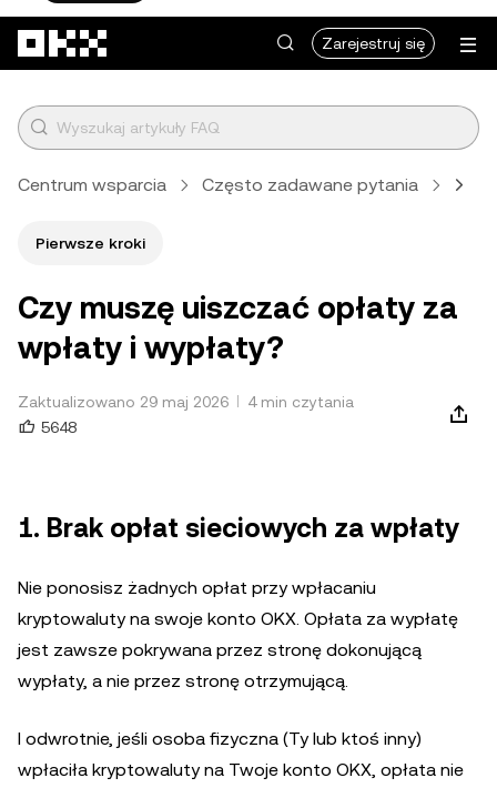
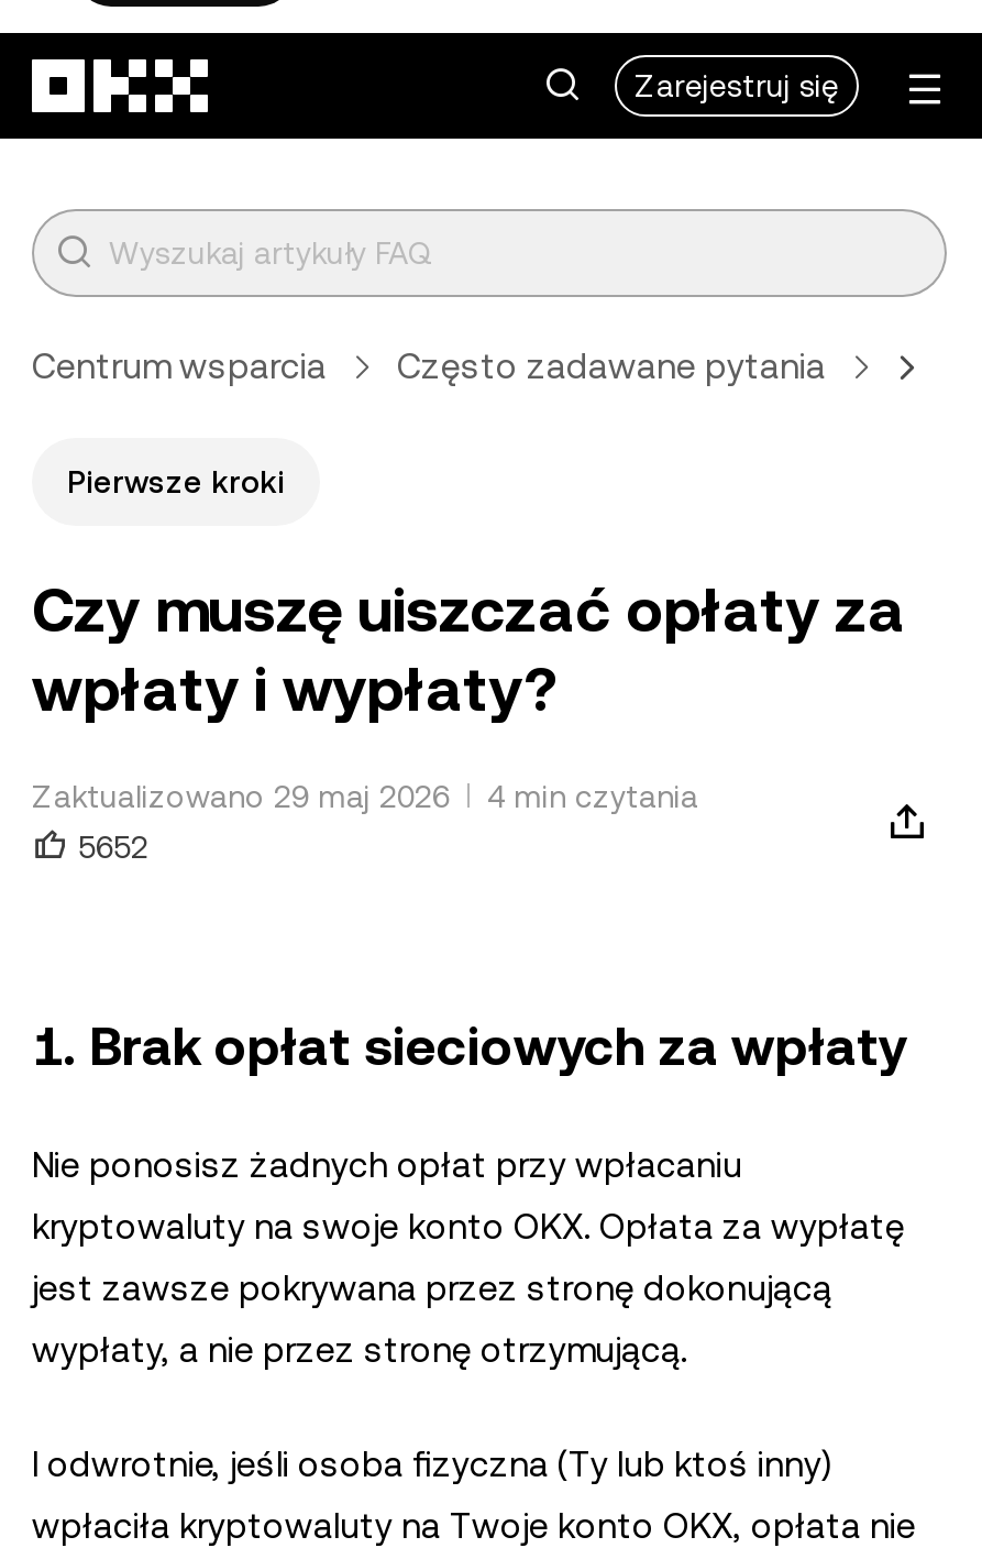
- 5648
+ 5652
